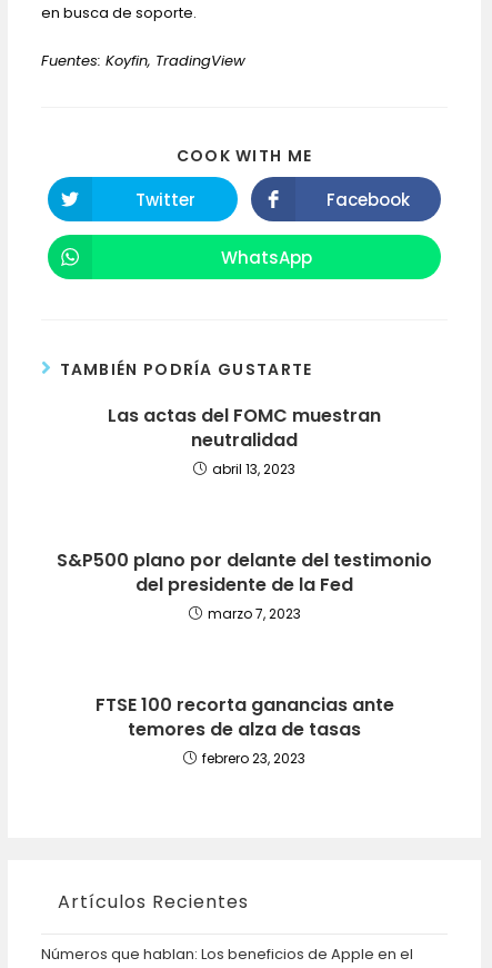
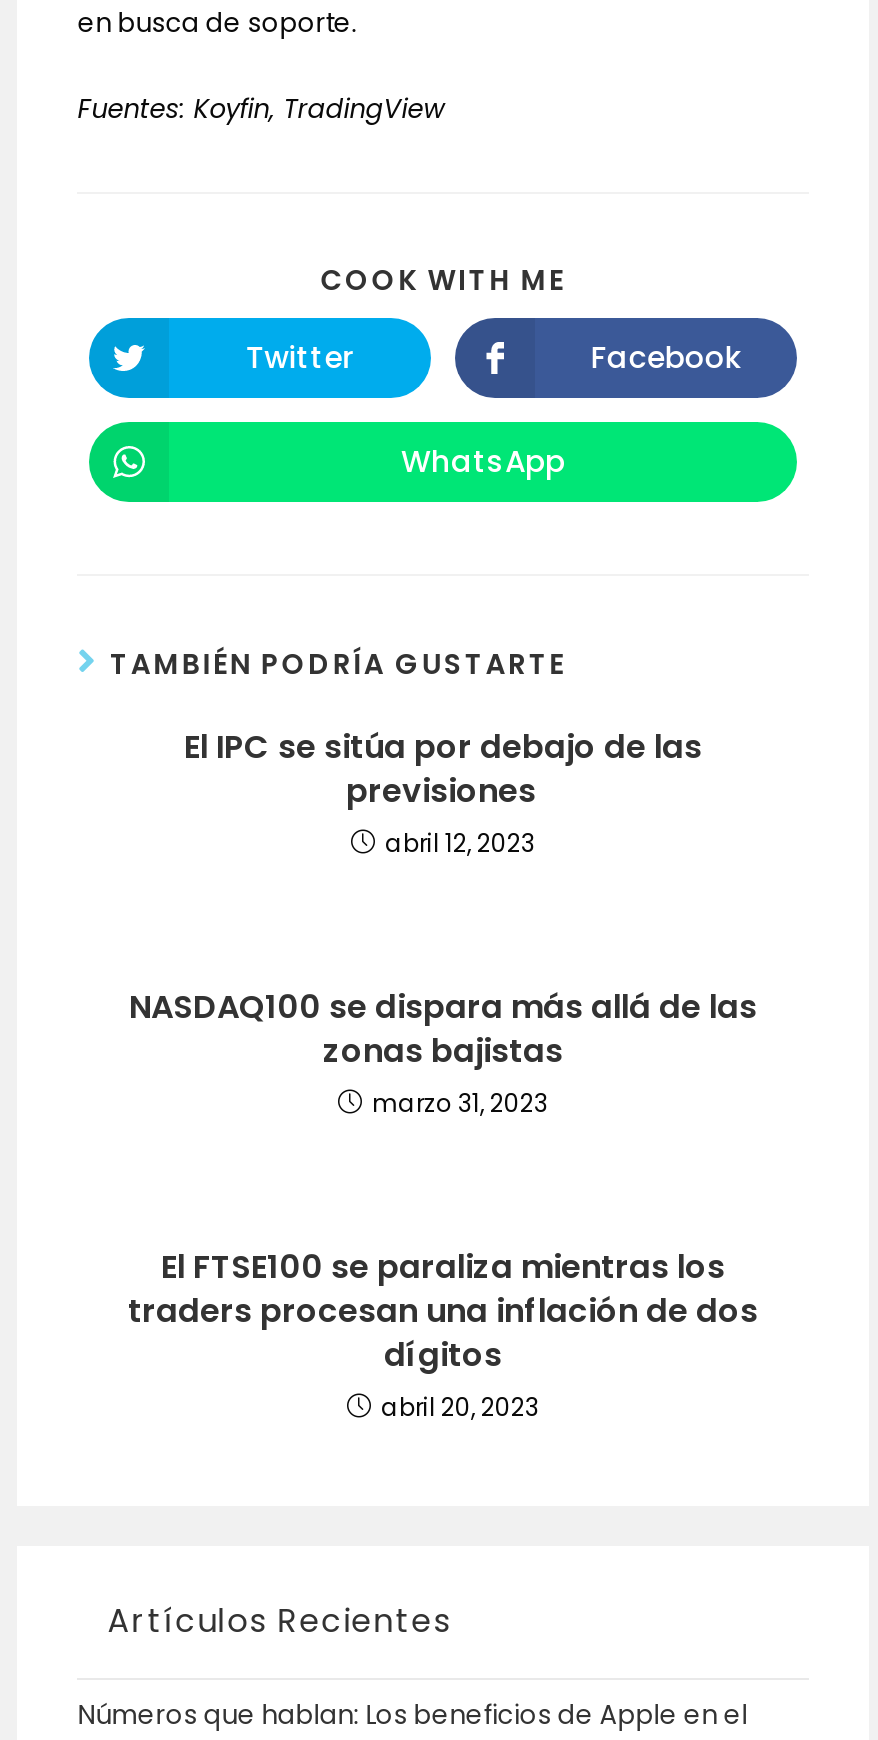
- Las actas del FOMC muestran
- neutralidad
- abril 13, 2023
+ El IPC se sitúa por debajo de las
+ previsiones
+ abril 12, 2023

- S&P500 plano por delante del testimonio
- del presidente de la Fed
- marzo 7, 2023
+ NASDAQ100 se dispara más allá de las
+ zonas bajistas
+ marzo 31, 2023

- FTSE 100 recorta ganancias ante
- temores de alza de tasas
- febrero 23, 2023
+ El FTSE100 se paraliza mientras los
+ traders procesan una inflación de dos
+ dígitos
+ abril 20, 2023
